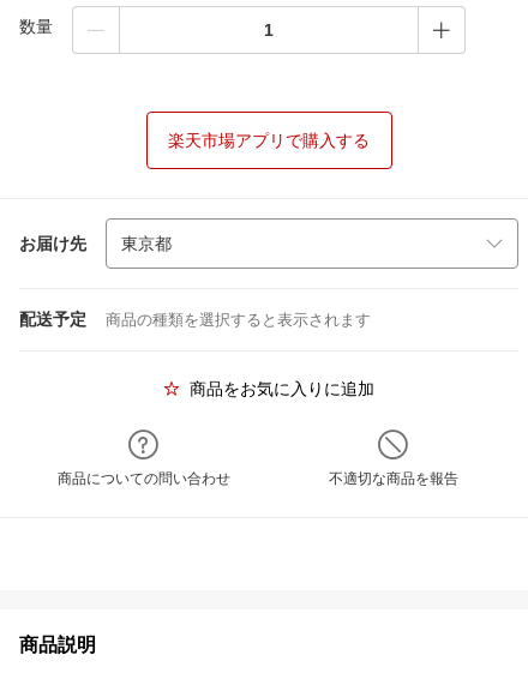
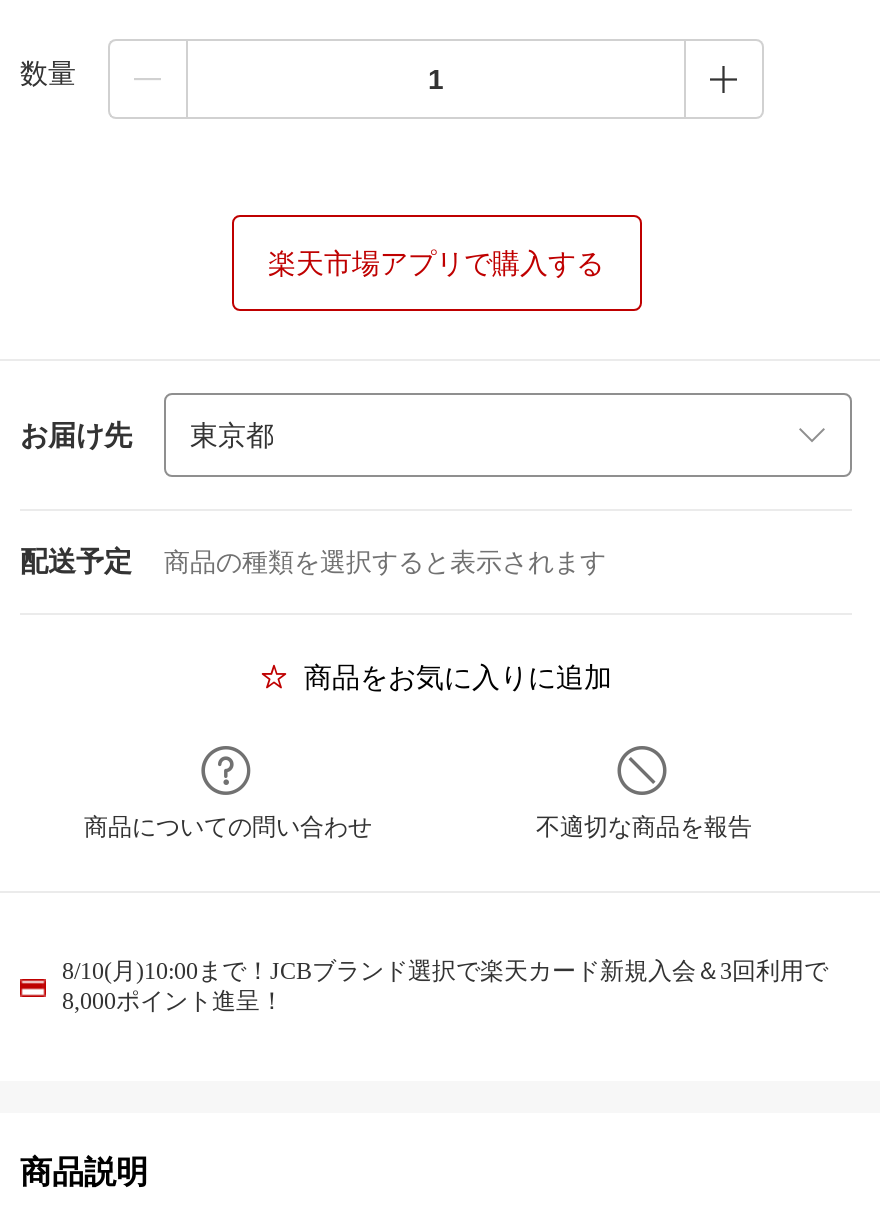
+ 8/10(月)10:00まで！JCBブランド選択で楽天カード新規入会＆3回利用で
+ 8,000ポイント進呈！
